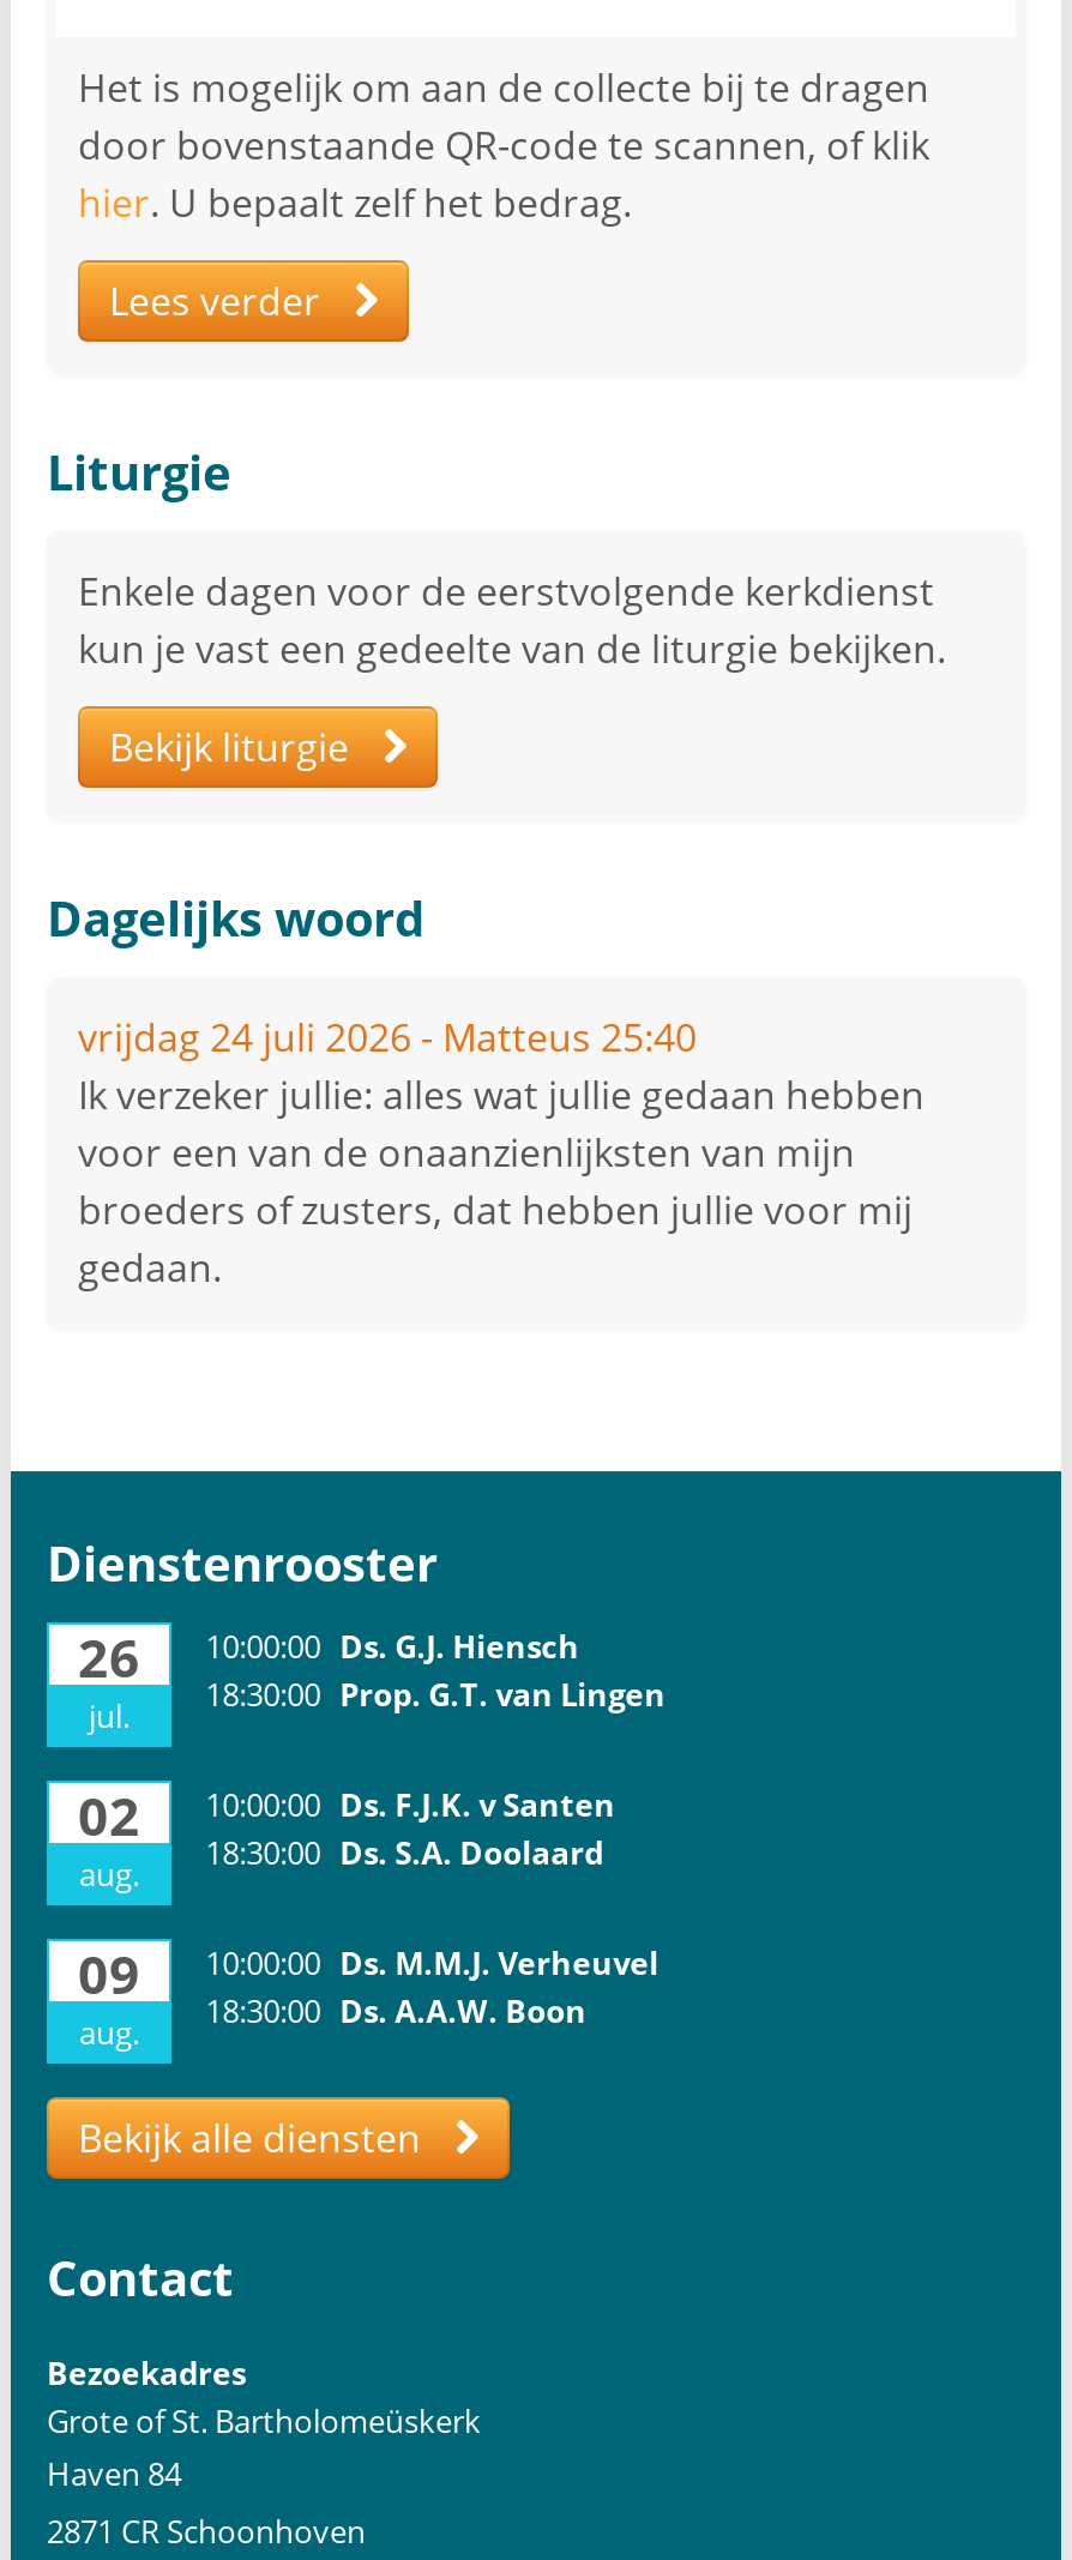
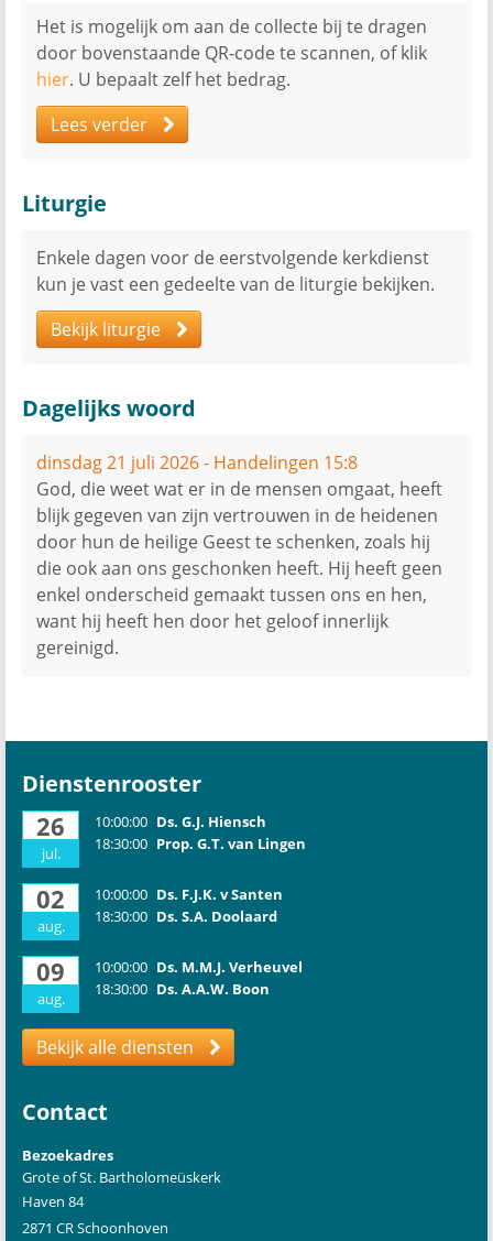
- vrijdag 24 juli 2026 - Matteus 25:40
- Ik verzeker jullie: alles wat jullie gedaan hebben
- voor een van de onaanzienlijksten van mijn
- broeders of zusters, dat hebben jullie voor mij
- gedaan.
+ dinsdag 21 juli 2026 - Handelingen 15:8
+ God, die weet wat er in de mensen omgaat, heeft
+ blijk gegeven van zijn vertrouwen in de heidenen
+ door hun de heilige Geest te schenken, zoals hij
+ die ook aan ons geschonken heeft. Hij heeft geen
+ enkel onderscheid gemaakt tussen ons en hen,
+ want hij heeft hen door het geloof innerlijk
+ gereinigd.
